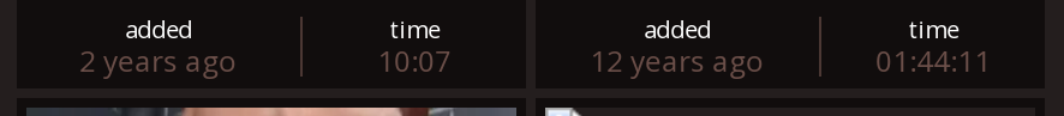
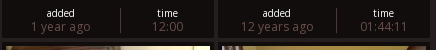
- 2 years ago
+ 1 year ago

- 10:07
+ 12:00
